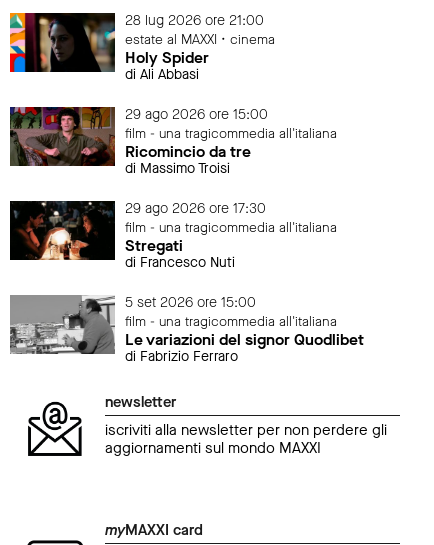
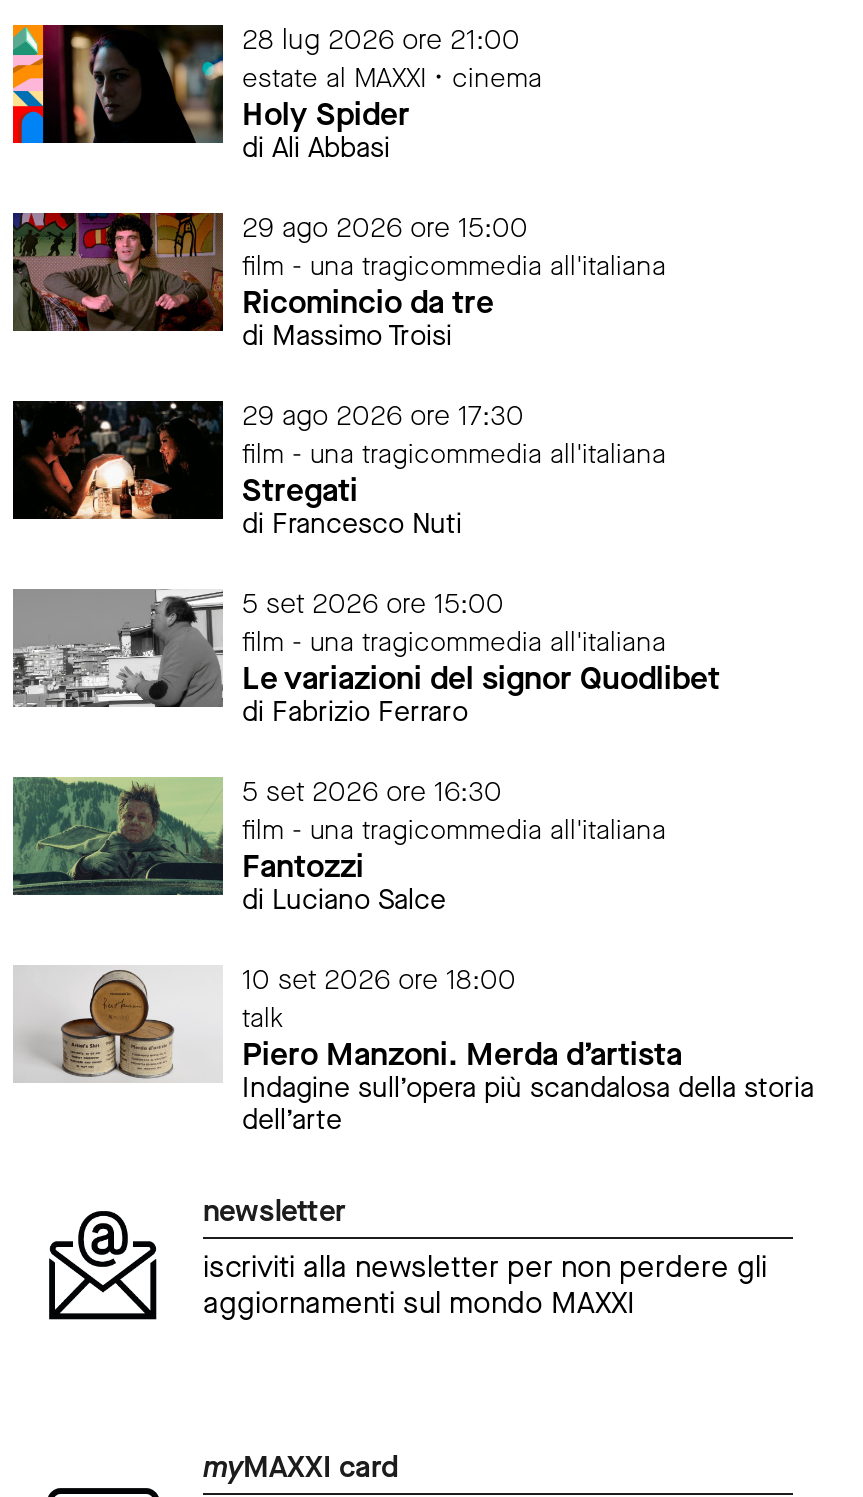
+ [image]
+ 5 set 2026 ore 16:30
+ film - una tragicommedia all'italiana
+ Fantozzi
+ di Luciano Salce
+ 10 set 2026 ore 18:00
+ talk
+ Piero Manzoni. Merda d’artista
+ Indagine sull’opera più scandalosa della storia
+ dell’arte

+ [image]
